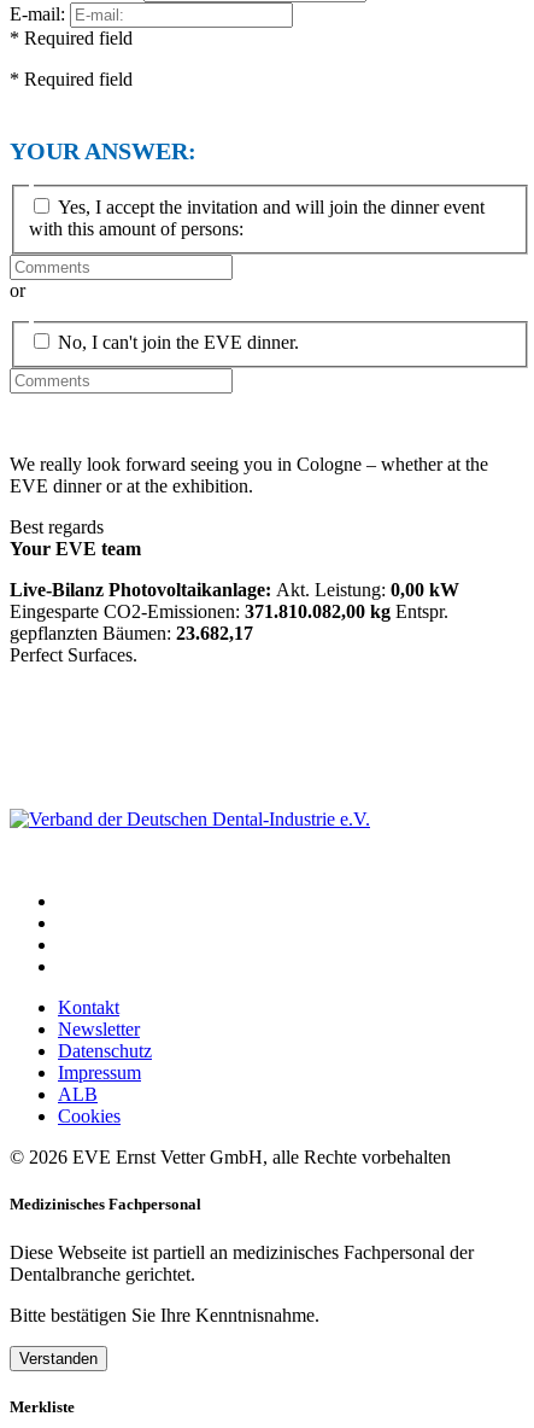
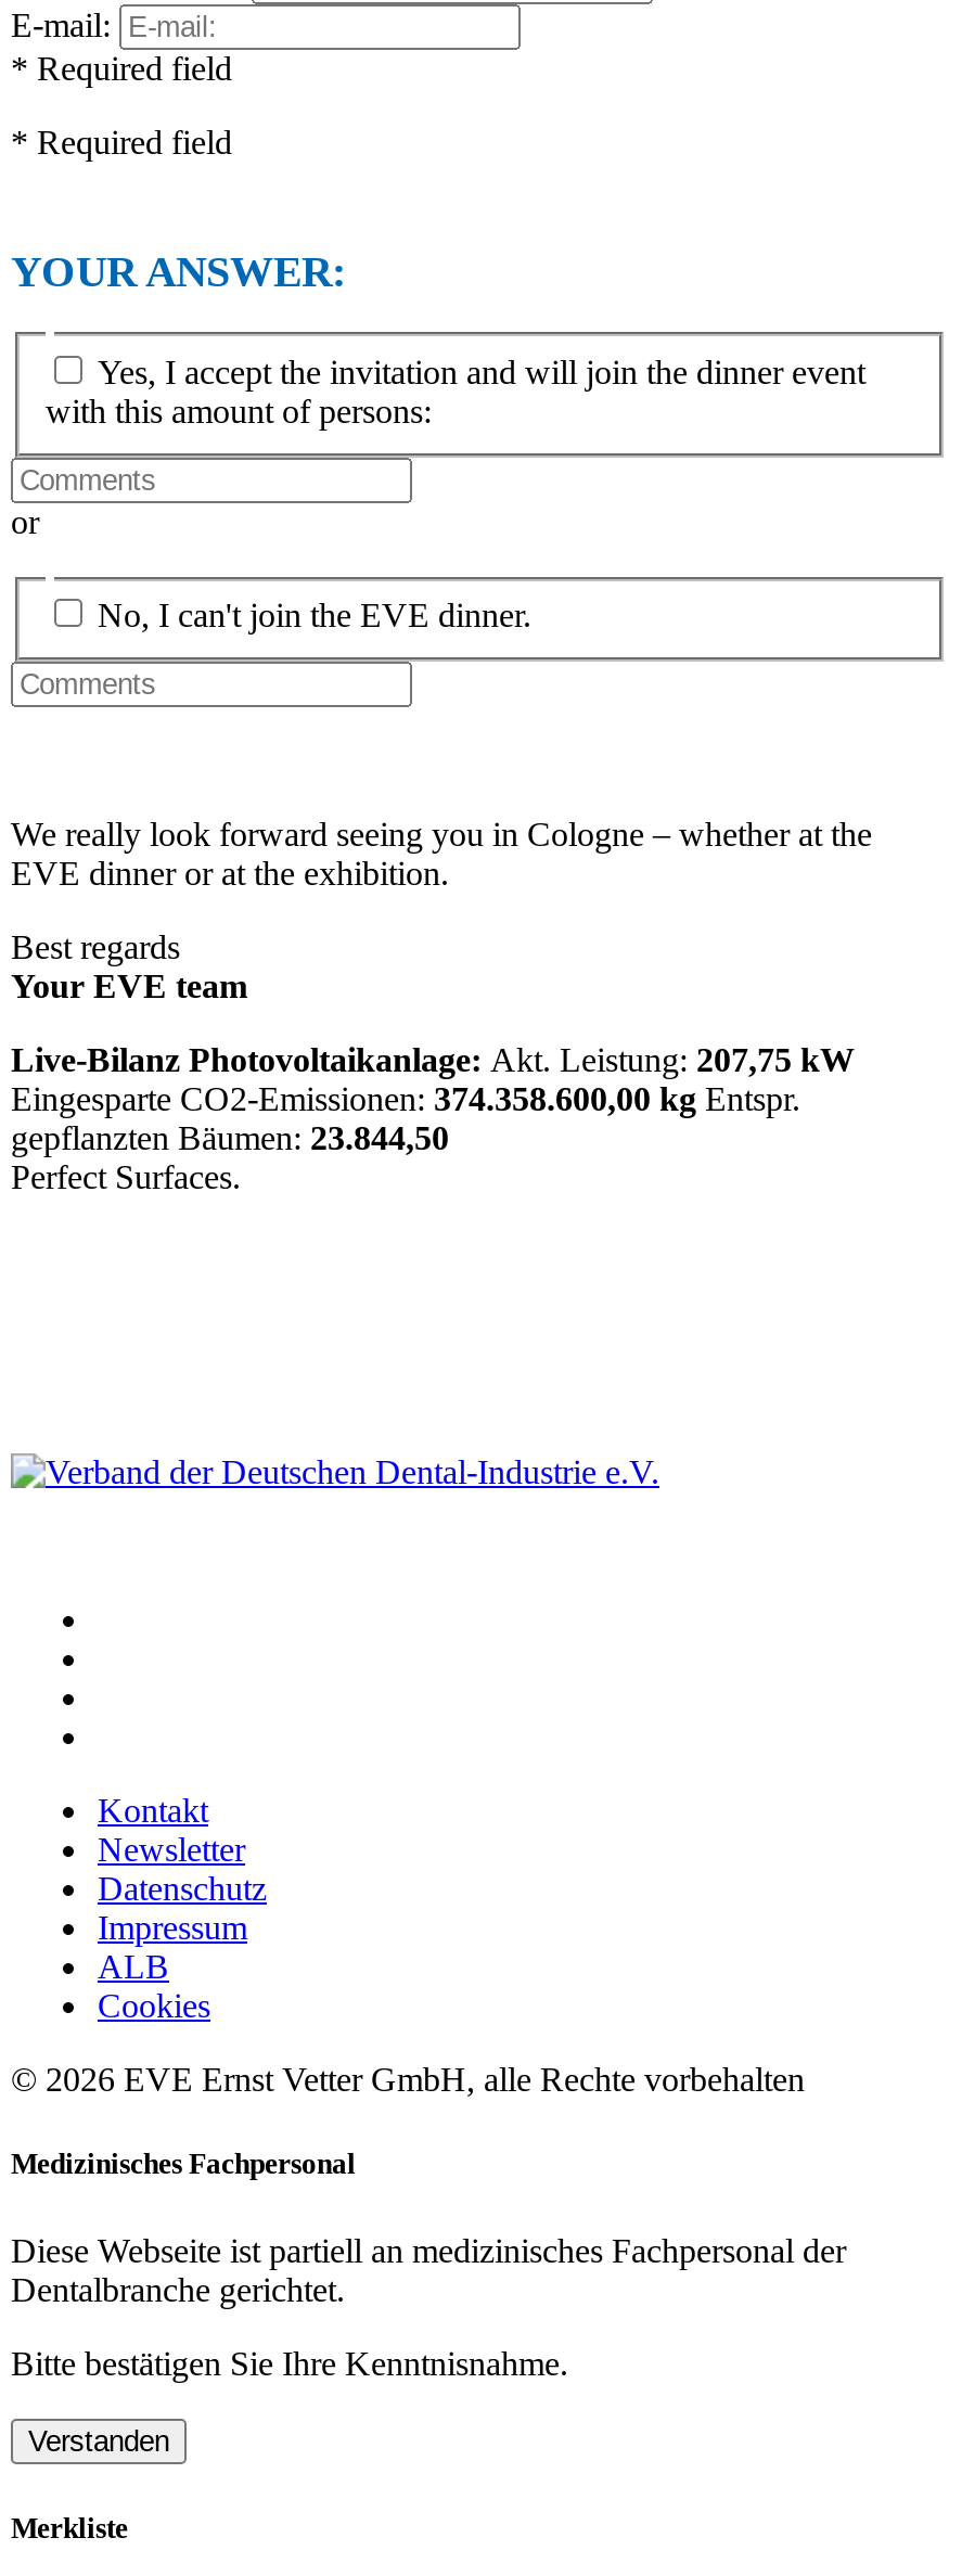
- Live-Bilanz Photovoltaikanlage: Akt. Leistung: 0,00 kW
+ Live-Bilanz Photovoltaikanlage: Akt. Leistung: 207,75 kW

- Eingesparte CO2-Emissionen: 371.810.082,00 kg Entspr.
+ Eingesparte CO2-Emissionen: 374.358.600,00 kg Entspr.

- gepflanzten Bäumen: 23.682,17
+ gepflanzten Bäumen: 23.844,50
